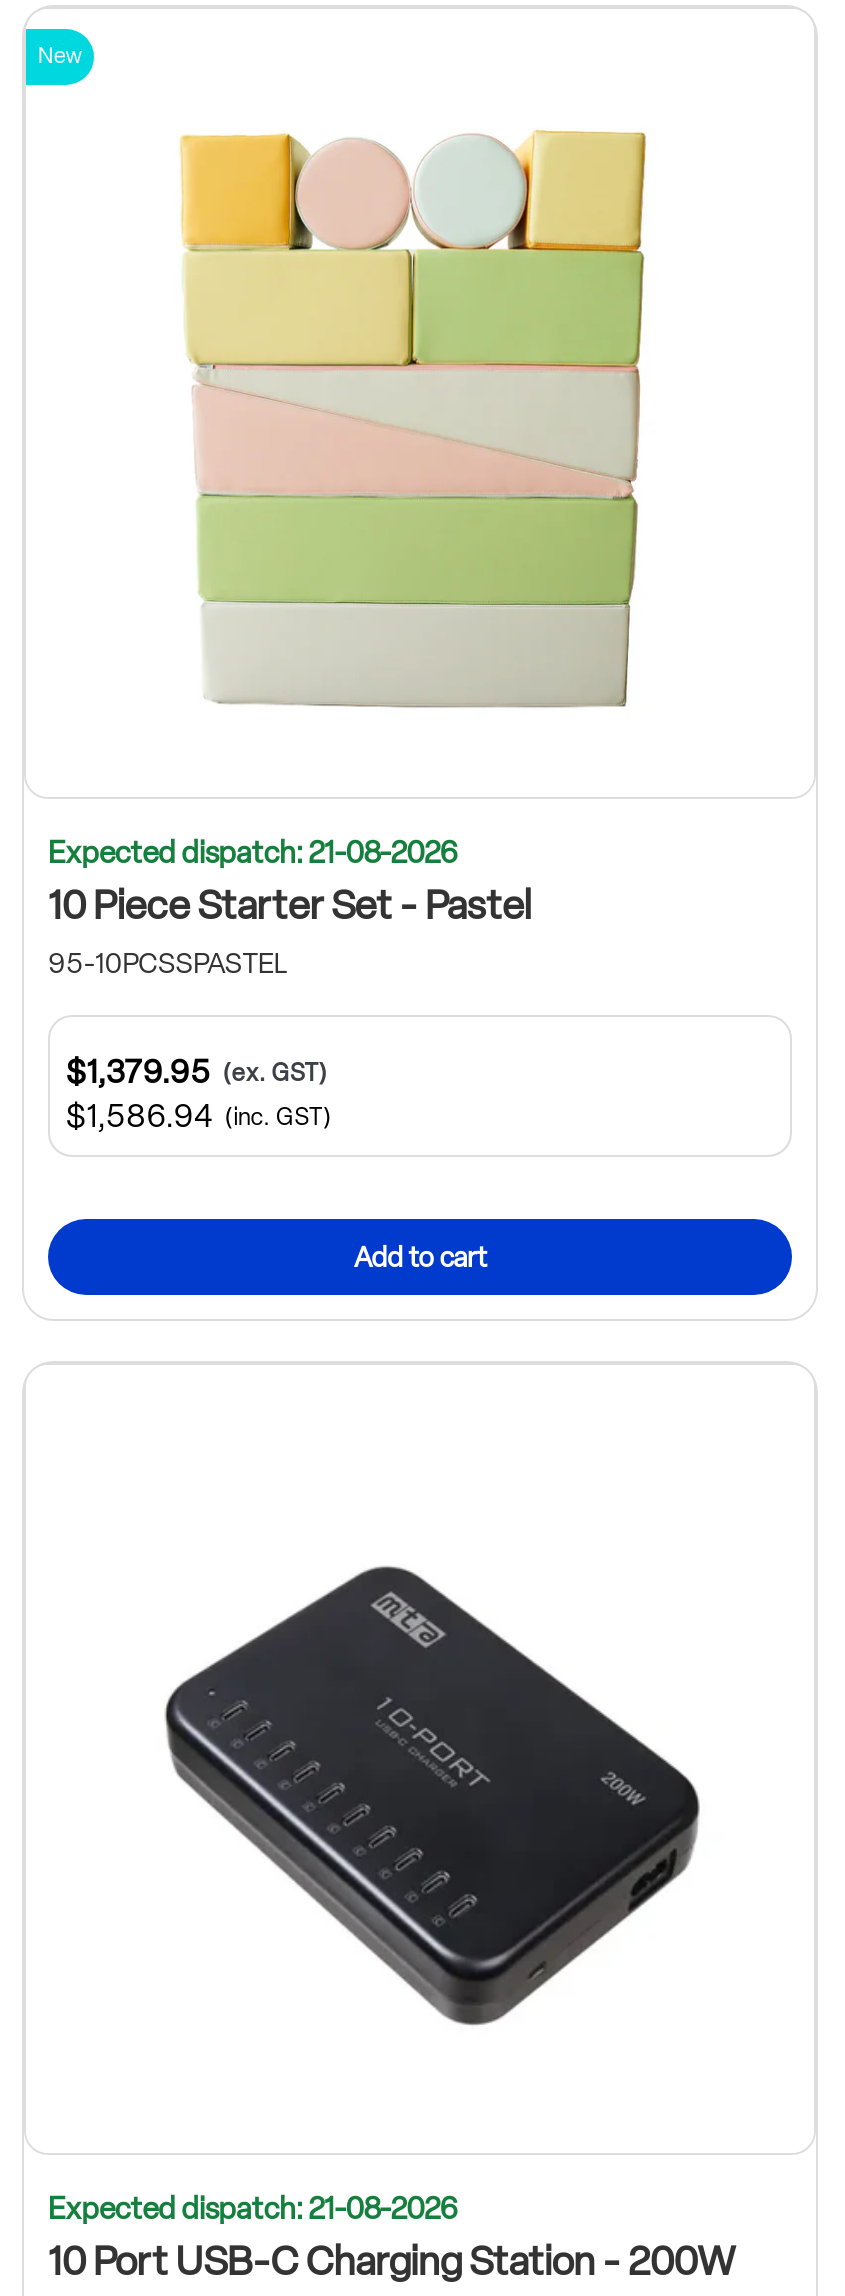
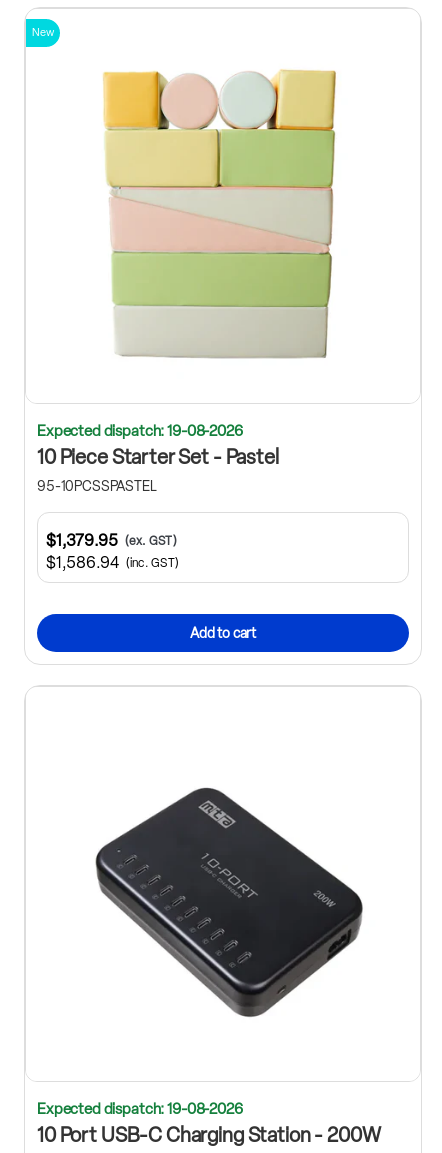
- Expected dispatch: 21-08-2026
+ Expected dispatch: 19-08-2026

- Expected dispatch: 21-08-2026
+ Expected dispatch: 19-08-2026
